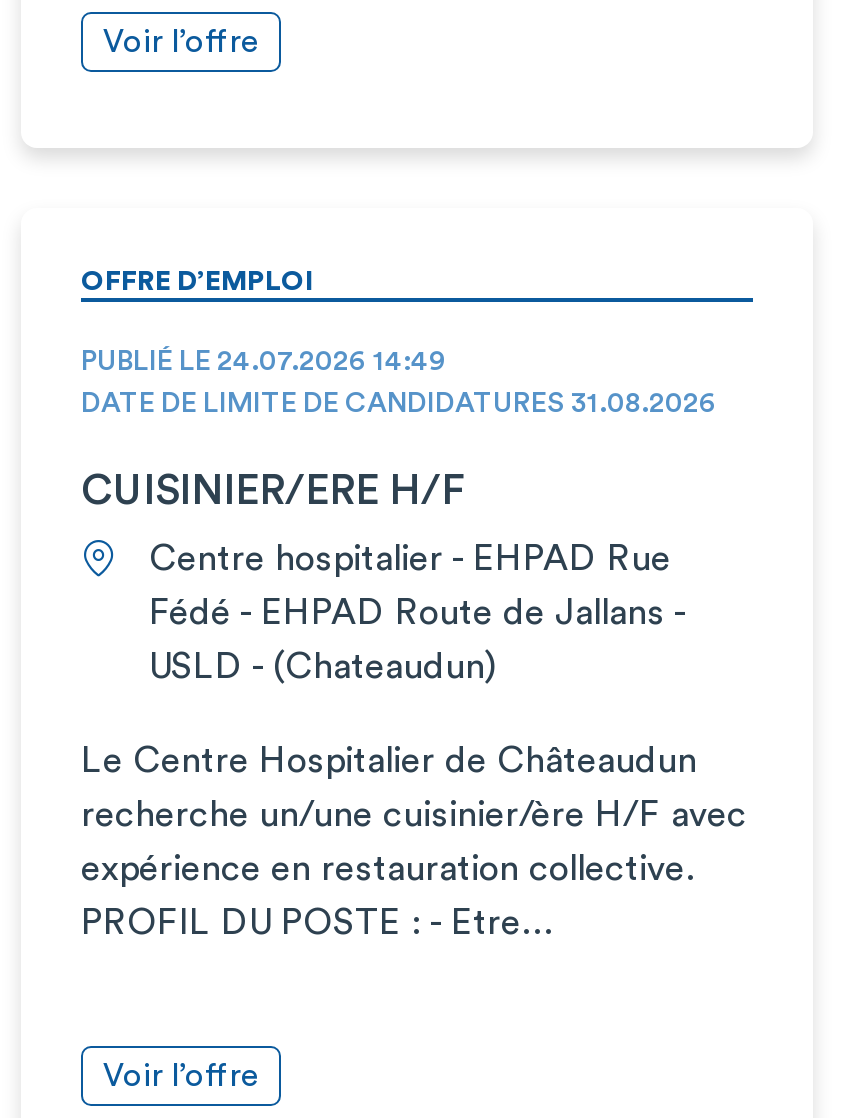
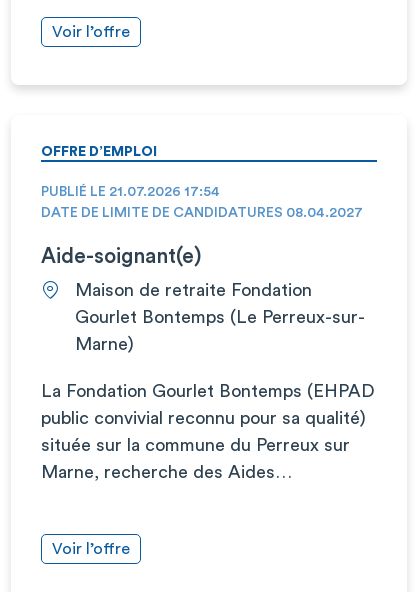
- PUBLIÉ LE 24.07.2026 14:49
+ PUBLIÉ LE 21.07.2026 17:54

- DATE DE LIMITE DE CANDIDATURES 31.08.2026
+ DATE DE LIMITE DE CANDIDATURES 08.04.2027

- CUISINIER/ERE H/F
+ Aide-soignant(e)

- Centre hospitalier - EHPAD Rue
+ Maison de retraite Fondation

- Fédé - EHPAD Route de Jallans -
+ Gourlet Bontemps (Le Perreux-sur-

- USLD - (Chateaudun)
+ Marne)

- Le Centre Hospitalier de Châteaudun
+ La Fondation Gourlet Bontemps (EHPAD

- recherche un/une cuisinier/ère H/F avec
+ public convivial reconnu pour sa qualité)

- expérience en restauration collective.
+ située sur la commune du Perreux sur

- PROFIL DU POSTE : - Etre…
+ Marne, recherche des Aides…
